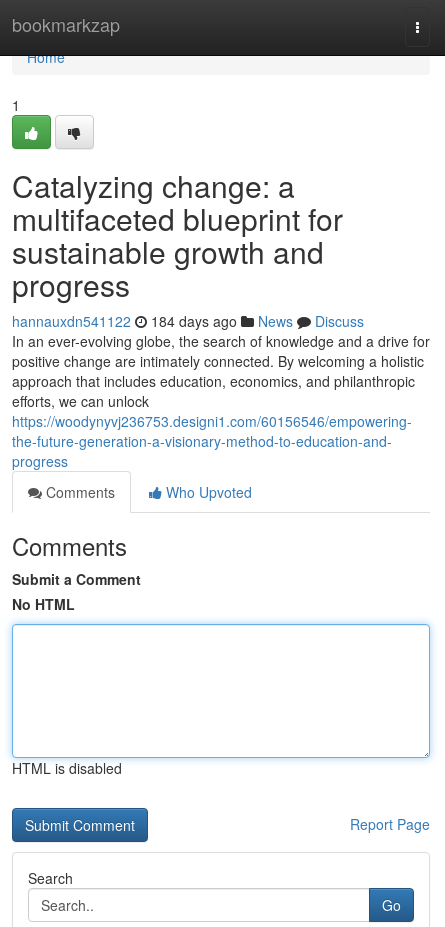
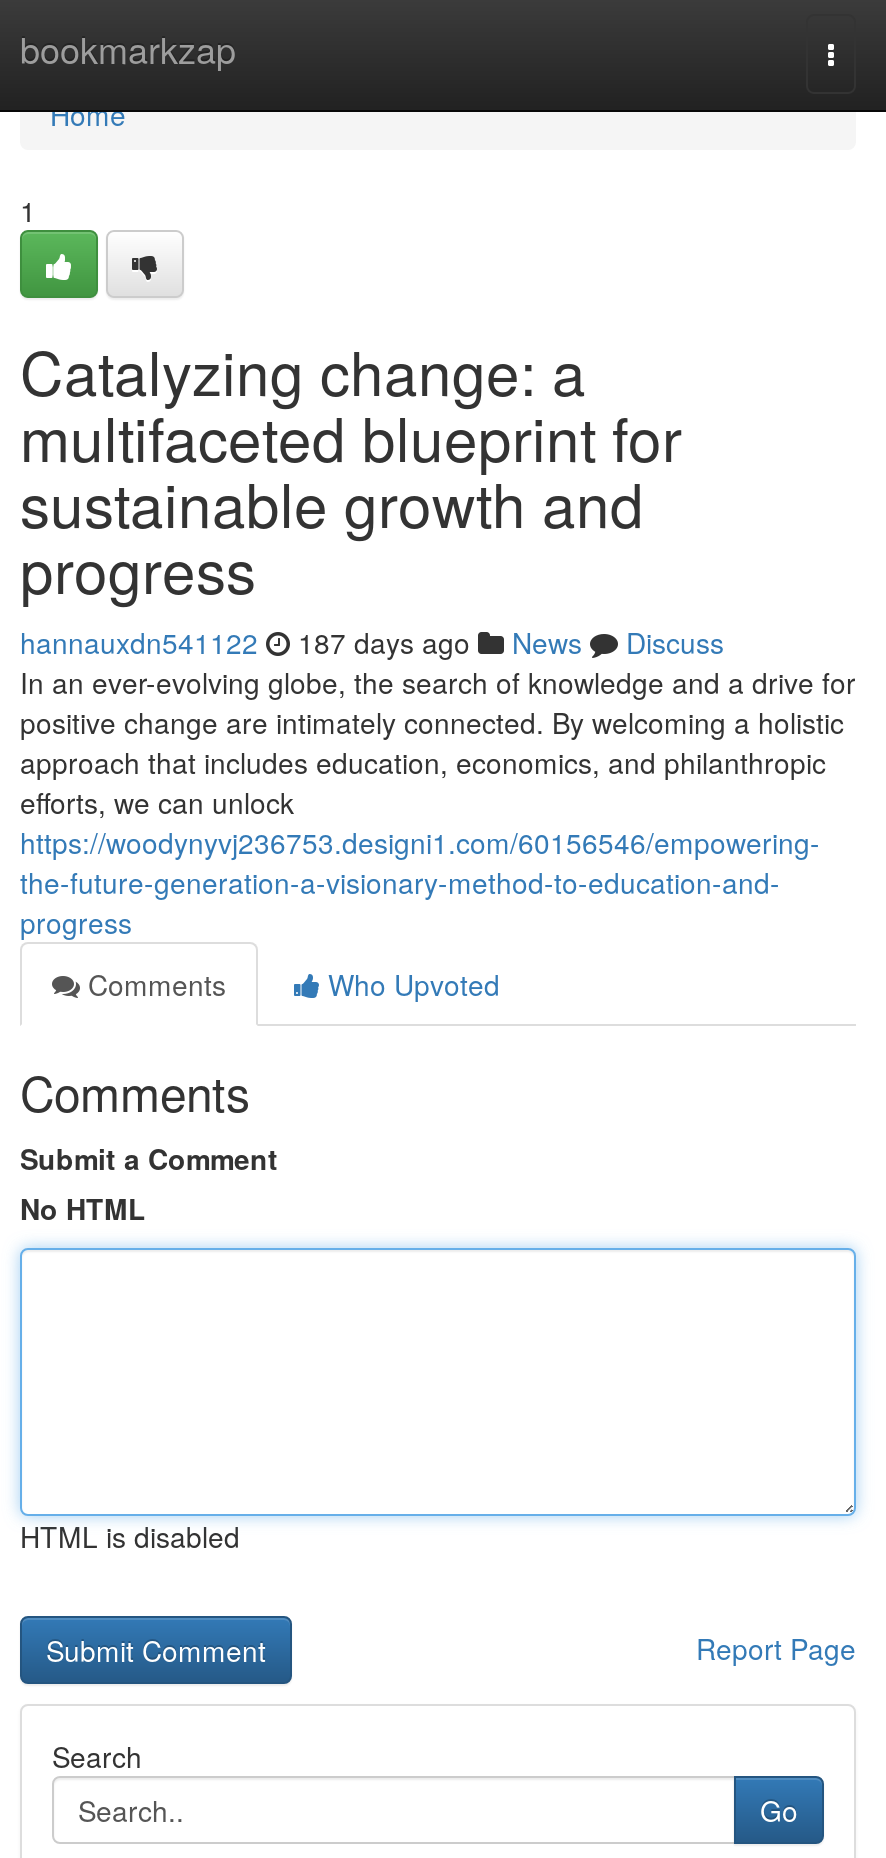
- hannauxdn541122 184 days ago News Discuss
+ hannauxdn541122 187 days ago News Discuss
